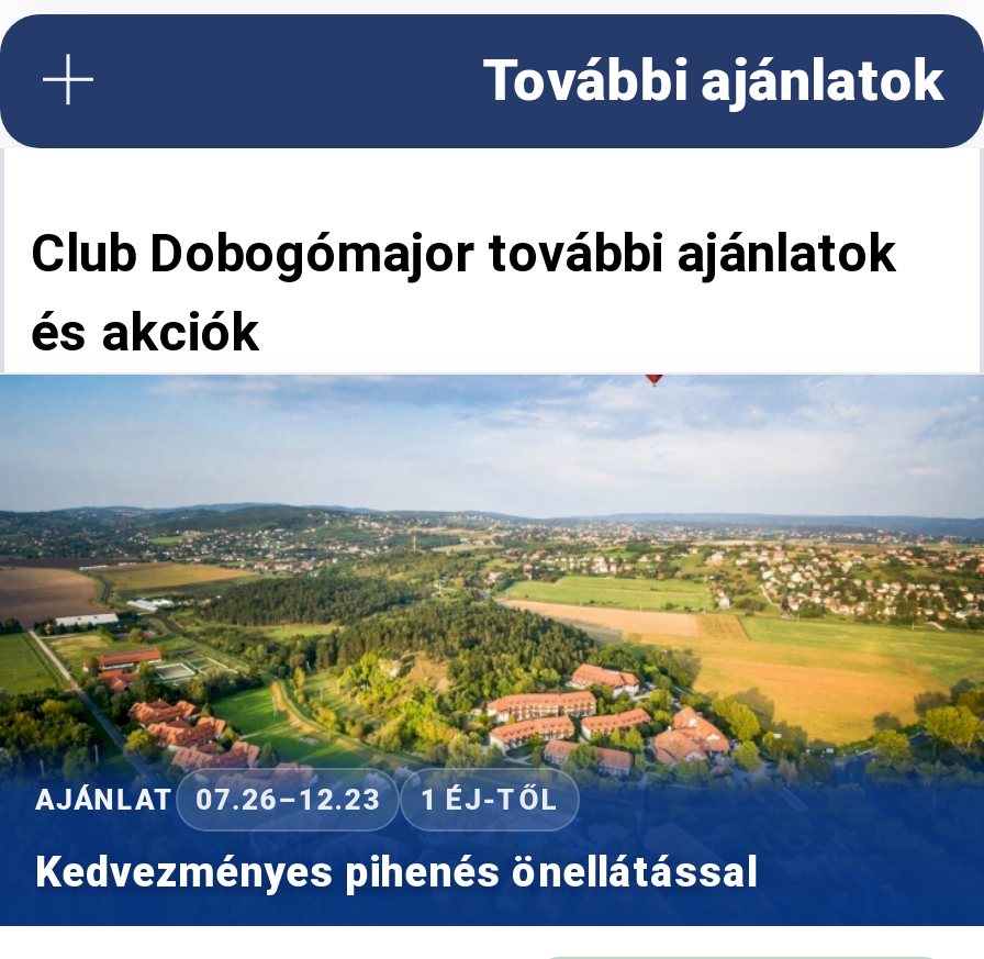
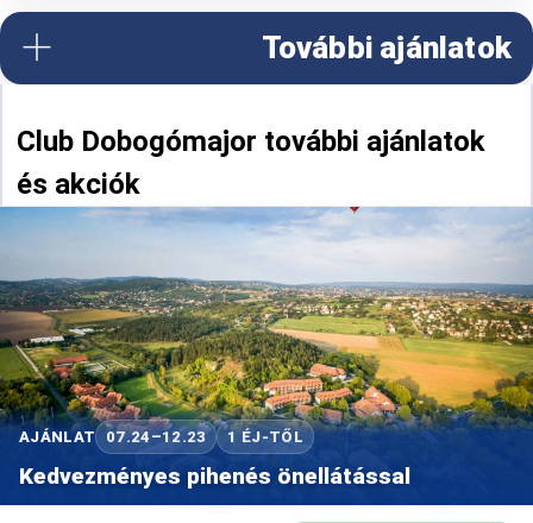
- AJÁNLAT 07.26–12.23 1 ÉJ-TŐL
+ AJÁNLAT 07.24–12.23 1 ÉJ-TŐL
